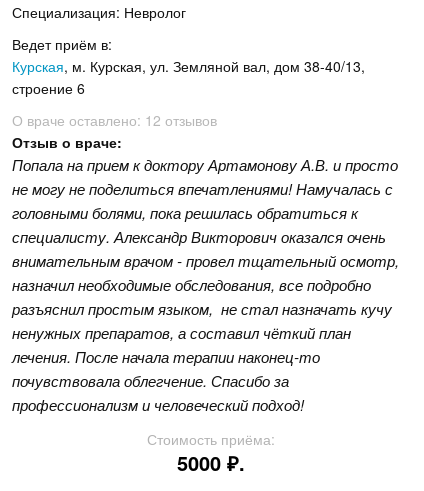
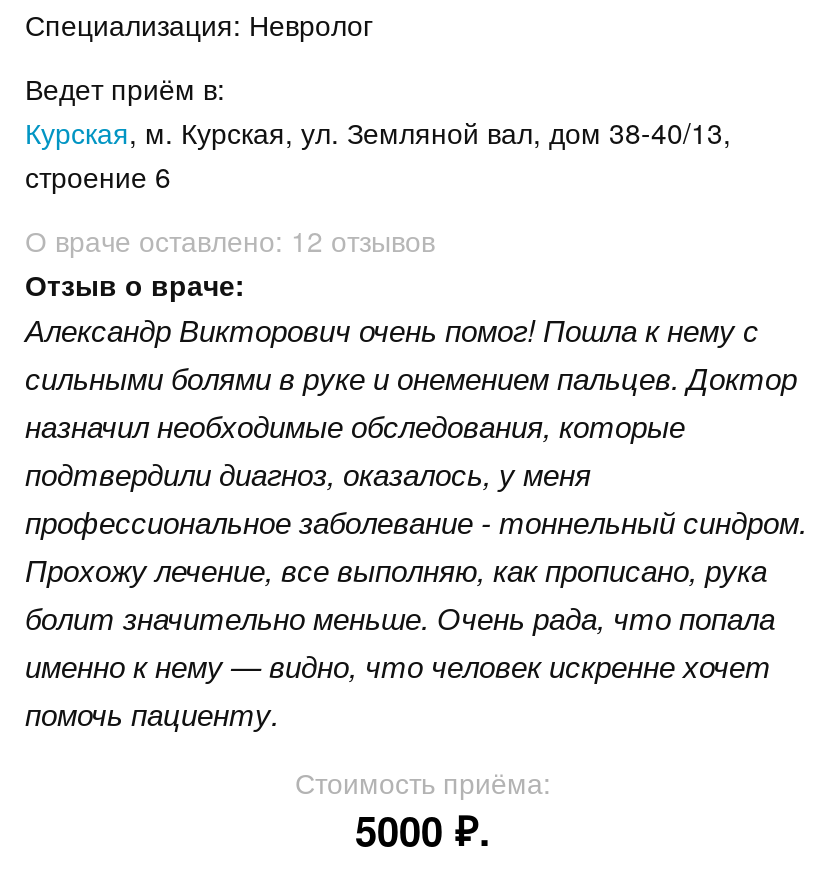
- Попала на прием к доктору Артамонову А.В. и просто
- не могу не поделиться впечатлениями! Намучалась с
- головными болями, пока решилась обратиться к
- специалисту. Александр Викторович оказался очень
- внимательным врачом - провел тщательный осмотр,
- назначил необходимые обследования, все подробно
- разъяснил простым языком, не стал назначать кучу
- ненужных препаратов, а составил чёткий план
- лечения. После начала терапии наконец-то
- почувствовала облегчение. Спасибо за
- профессионализм и человеческий подход!
+ Александр Викторович очень помог! Пошла к нему с
+ сильными болями в руке и онемением пальцев. Доктор
+ назначил необходимые обследования, которые
+ подтвердили диагноз, оказалось, у меня
+ профессиональное заболевание - тоннельный синдром.
+ Прохожу лечение, все выполняю, как прописано, рука
+ болит значительно меньше. Очень рада, что попала
+ именно к нему — видно, что человек искренне хочет
+ помочь пациенту.
